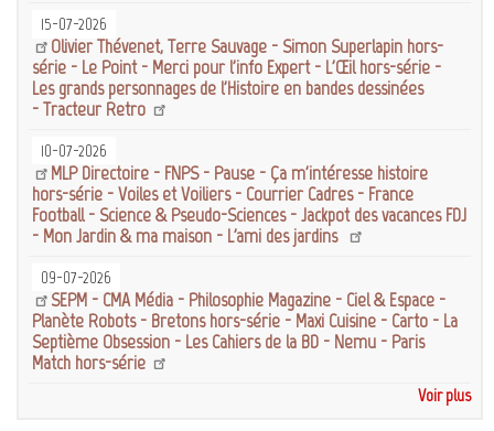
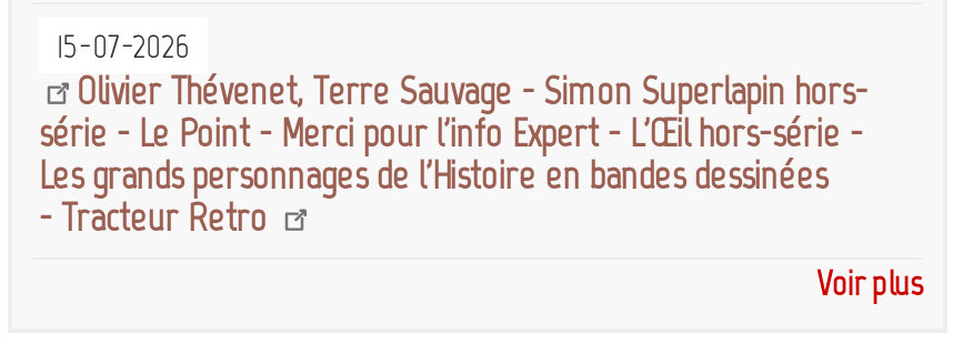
- 10-07-2026
- MLP Directoire - FNPS - Pause - Ça m'intéresse histoire
- hors-série - Voiles et Voiliers - Courrier Cadres - France
- Football - Science & Pseudo-Sciences - Jackpot des vacances FDJ
- - Mon Jardin & ma maison - L'ami des jardins
- 09-07-2026
- SEPM - CMA Média - Philosophie Magazine - Ciel & Espace -
- Planète Robots - Bretons hors-série - Maxi Cuisine - Carto - La
- Septième Obsession - Les Cahiers de la BD - Nemu - Paris
- Match hors-série
